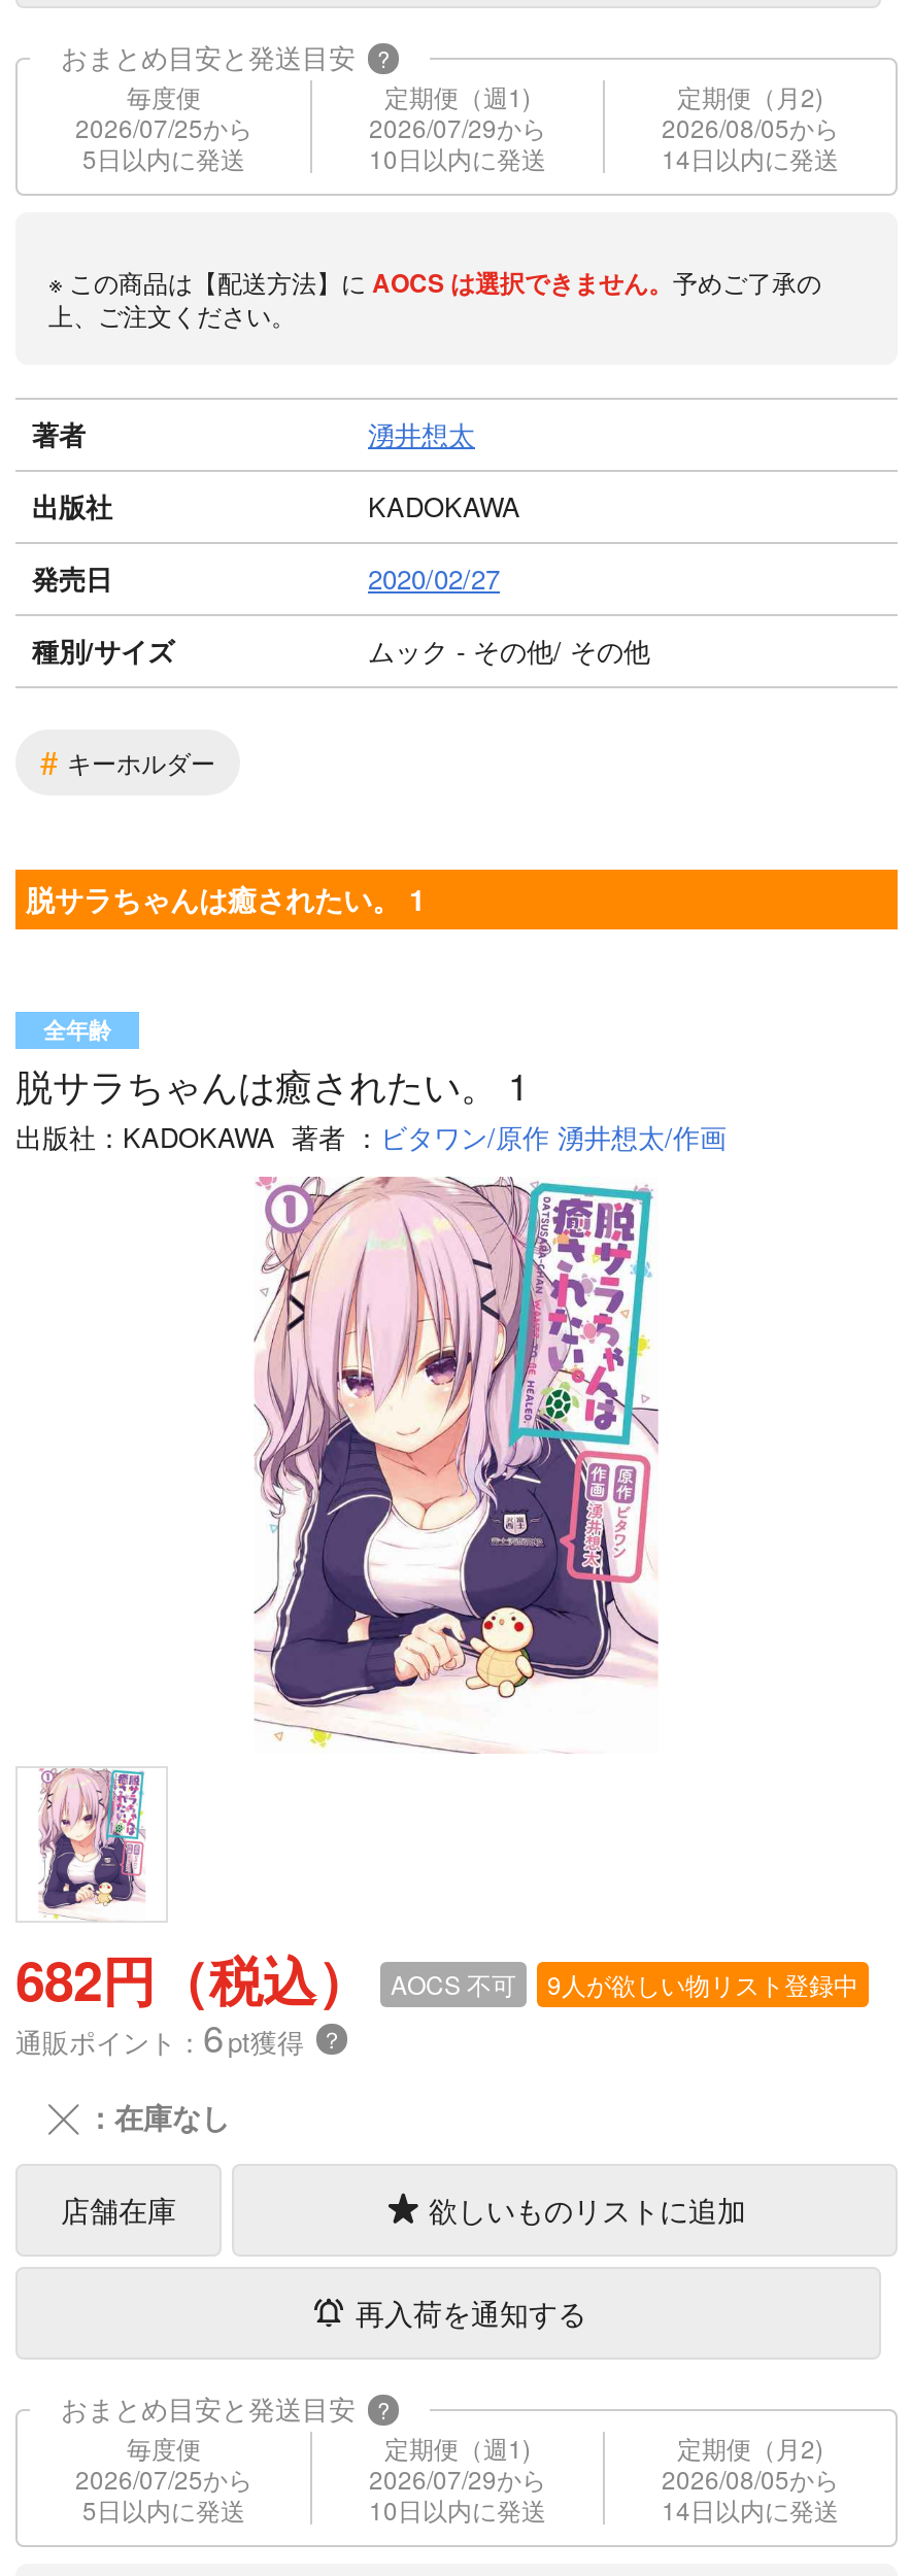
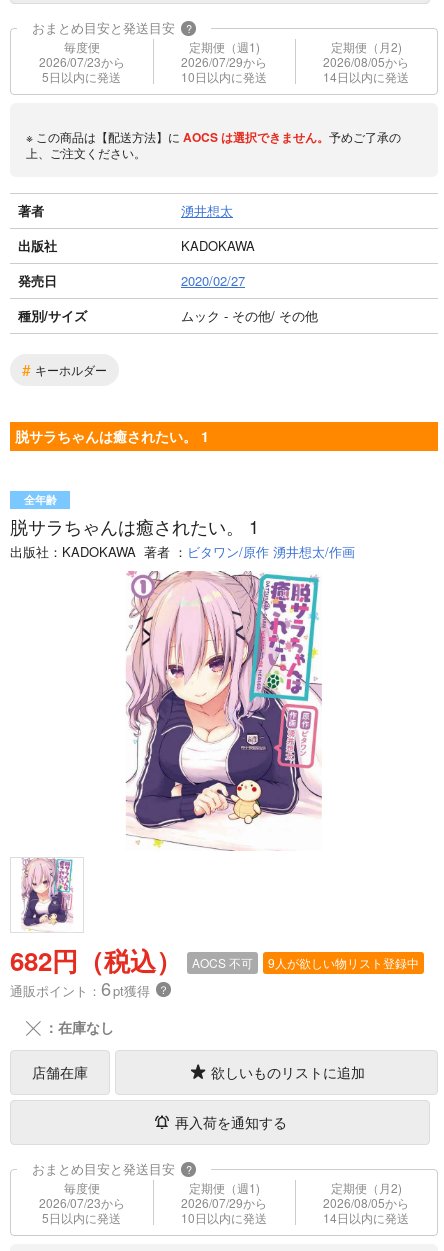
- 2026/07/25から
+ 2026/07/23から

- 2026/07/25から
+ 2026/07/23から
